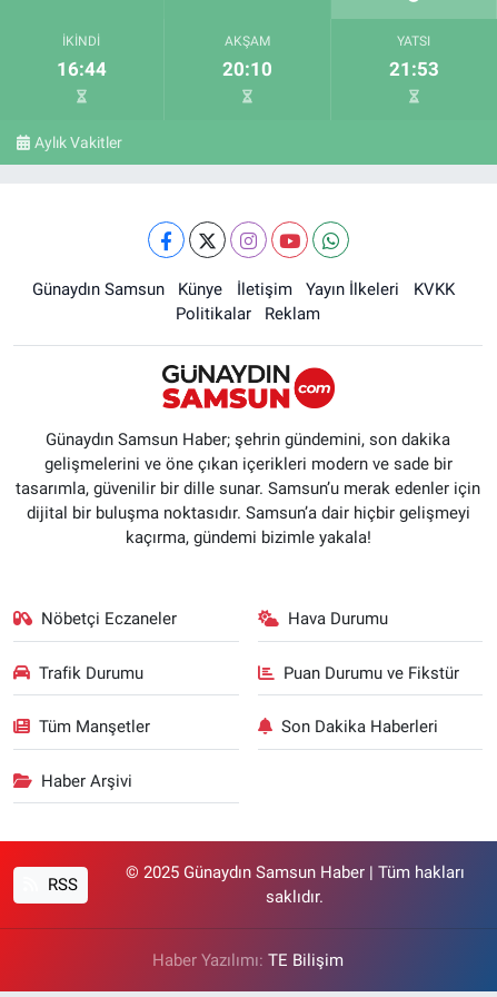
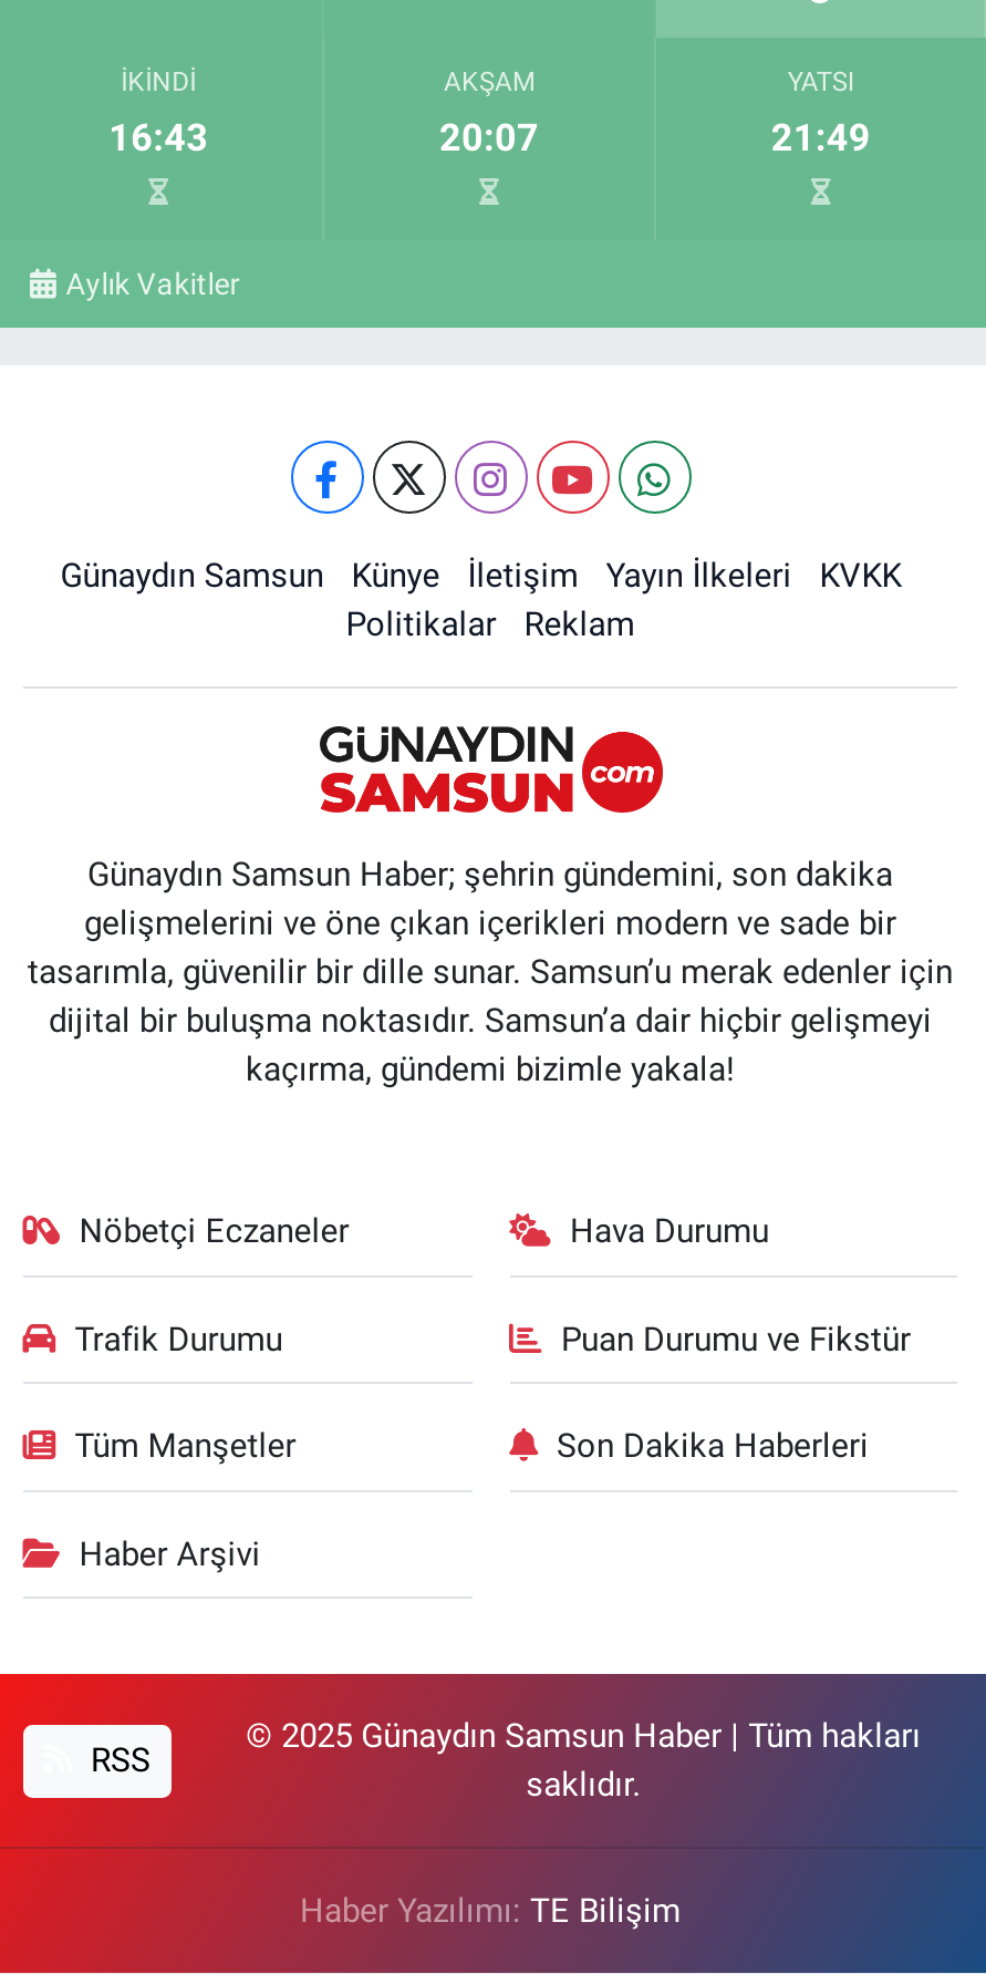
- 16:44
+ 16:43

- 20:10
+ 20:07

- 21:53
+ 21:49
